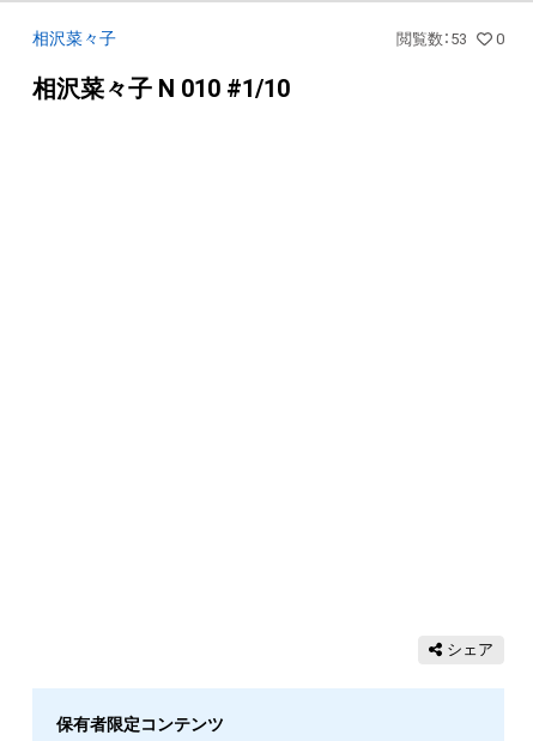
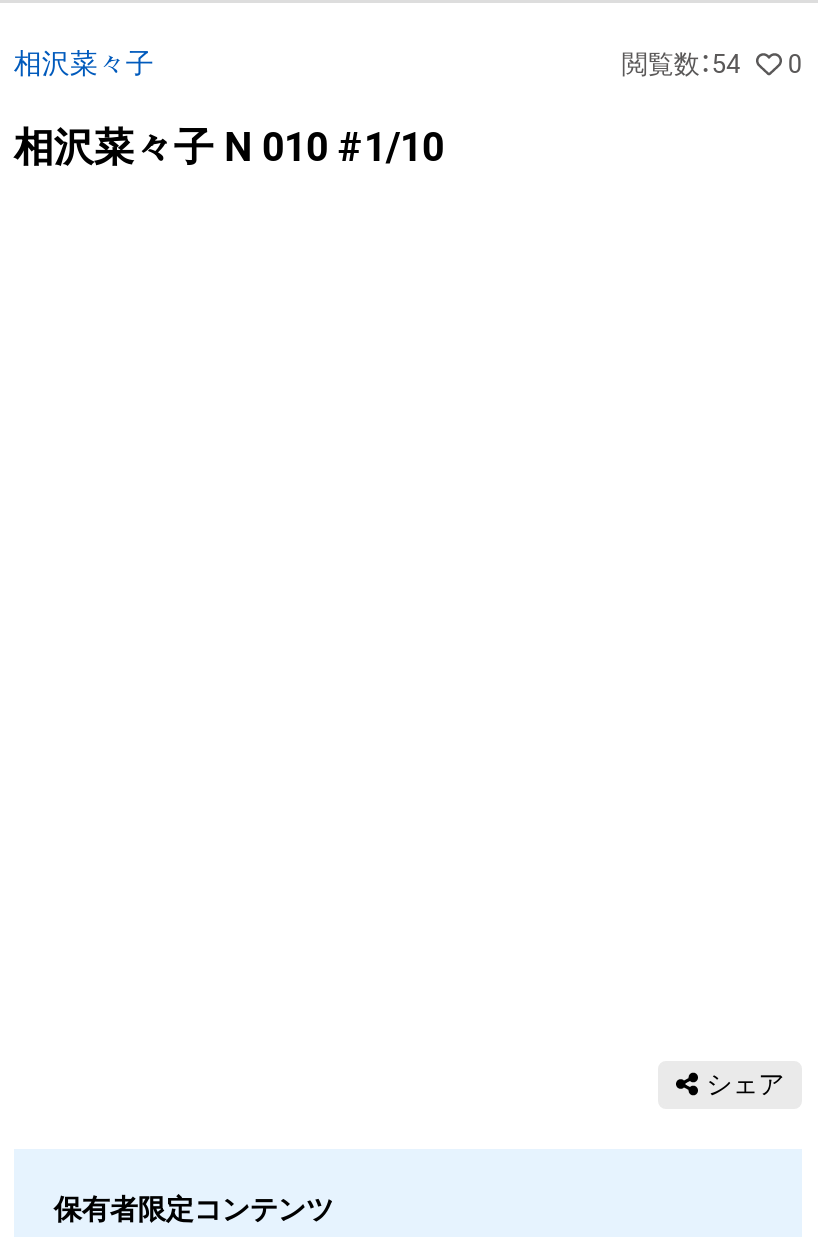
- 閲覧数：53 0
+ 閲覧数：54 0
